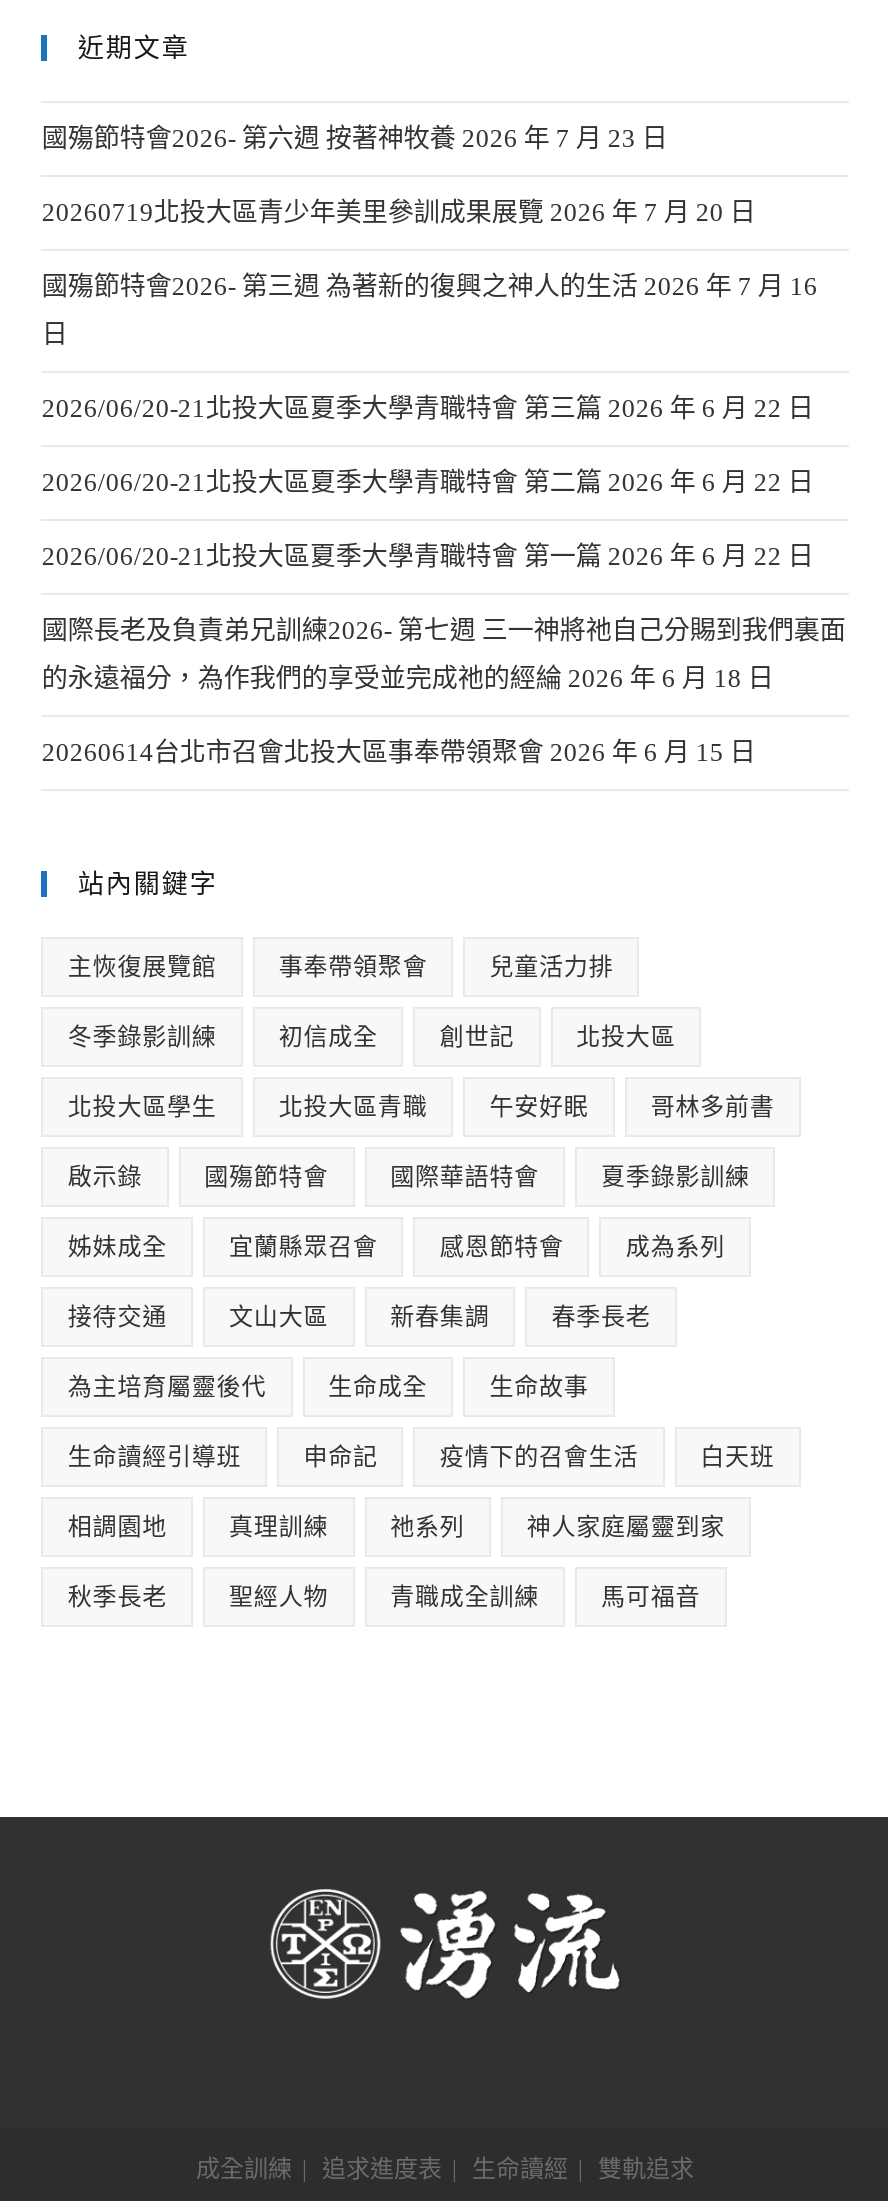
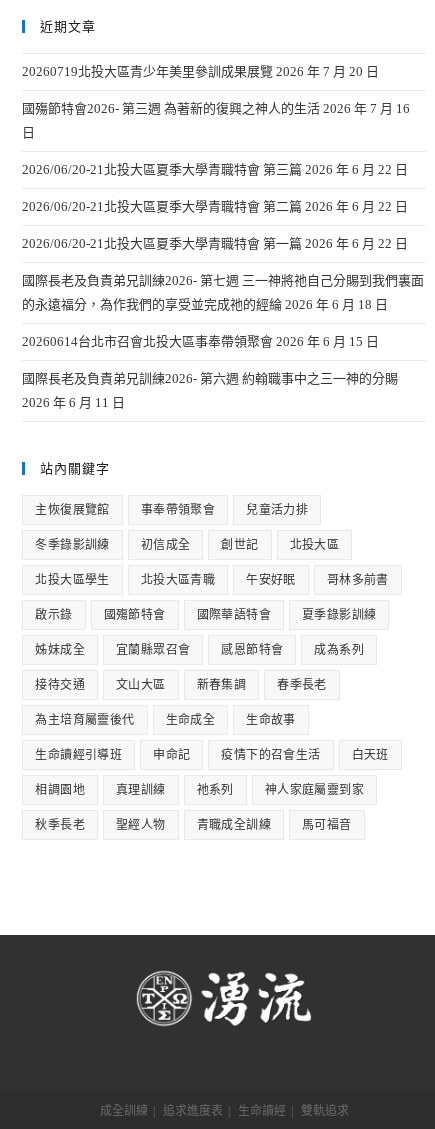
- 國殤節特會2026- 第六週 按著神牧養 2026 年 7 月 23 日

moved up: 20260719北投大區青少年美里參訓成果展覽 2026 年 7 月 20 日 | 國殤節特會2026- 第三週 為著新的復興之神人的生活 2026 年 7 月 16 | 日 | ... | 的永遠福分，為作我們的享受並完成祂的經綸 2026 年 6 月 18 日 | 20260614台北市召會北投大區事奉帶領聚會 2026 年 6 月 15 日

+ 國際長老及負責弟兄訓練2026- 第六週 約翰職事中之三一神的分賜
+ 2026 年 6 月 11 日
